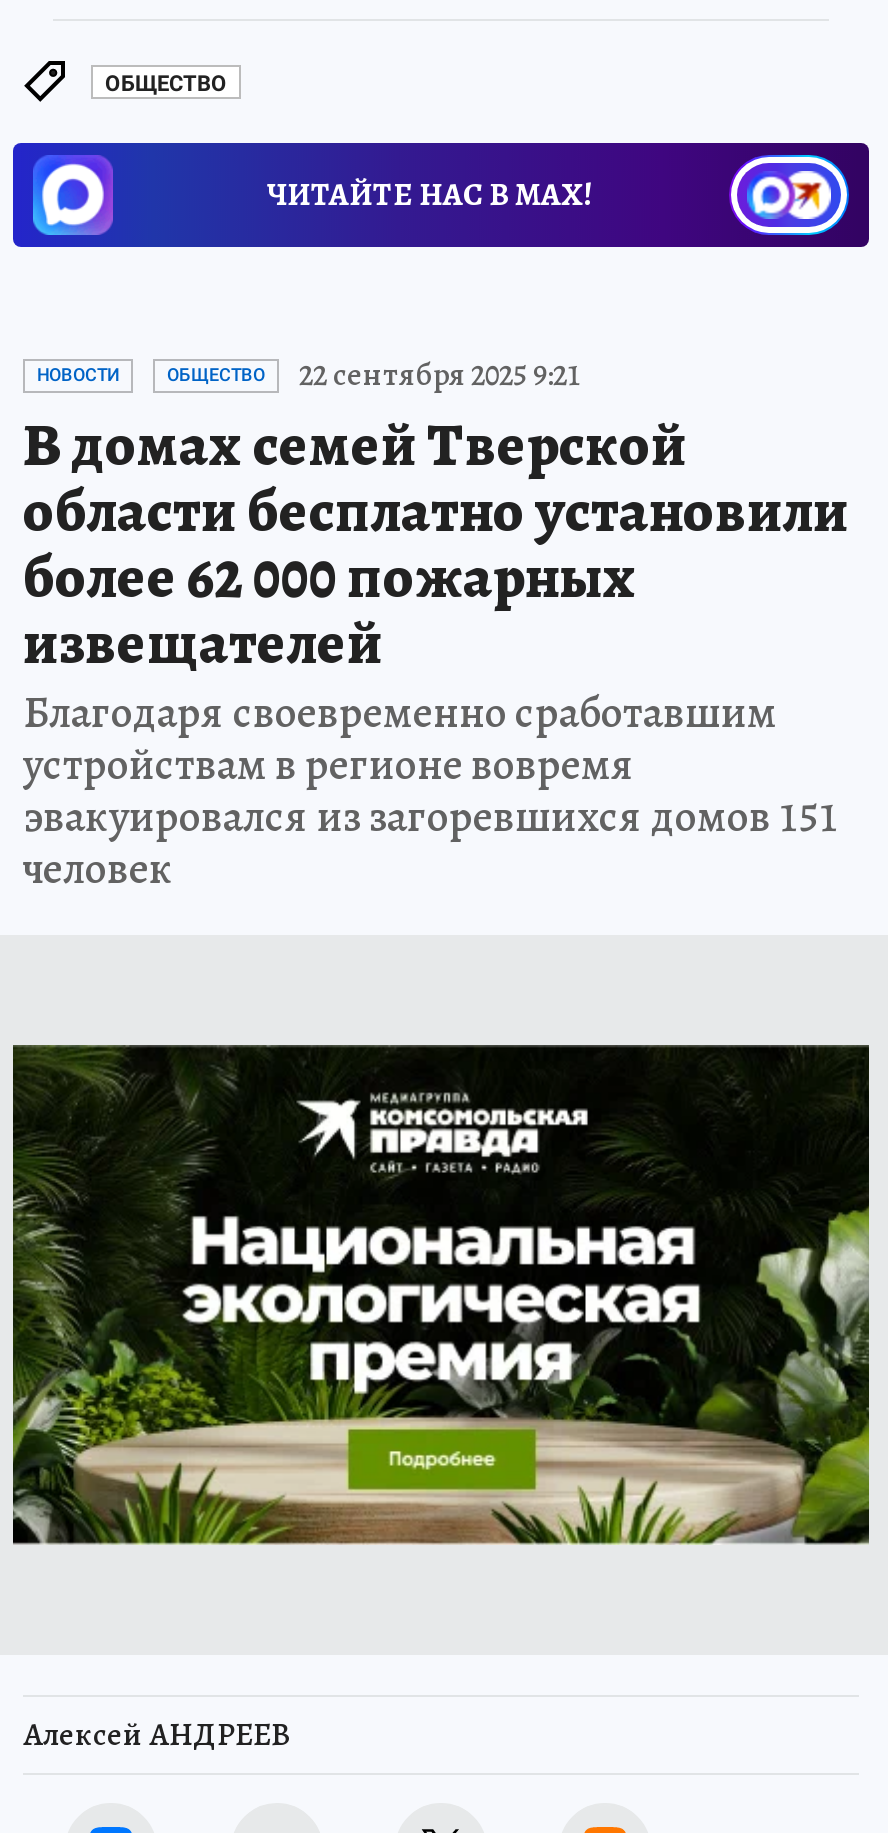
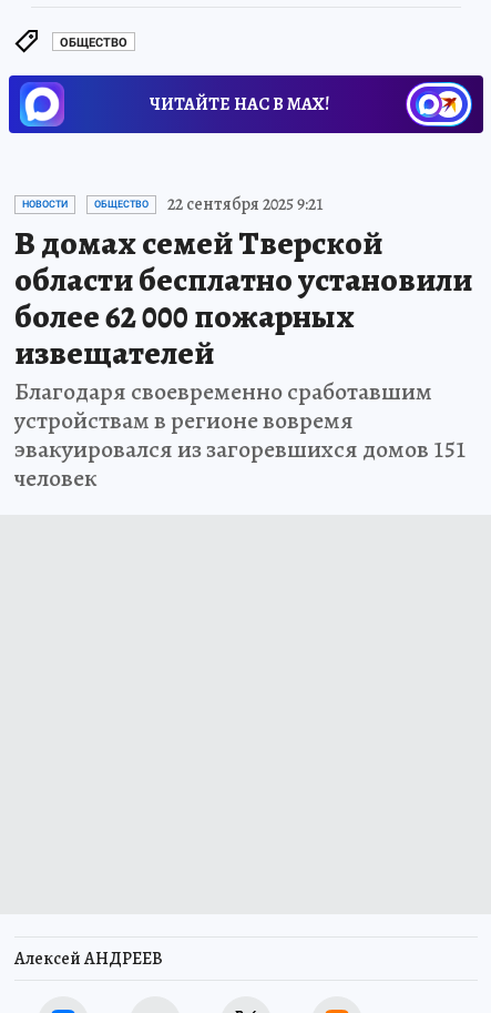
- [image]
